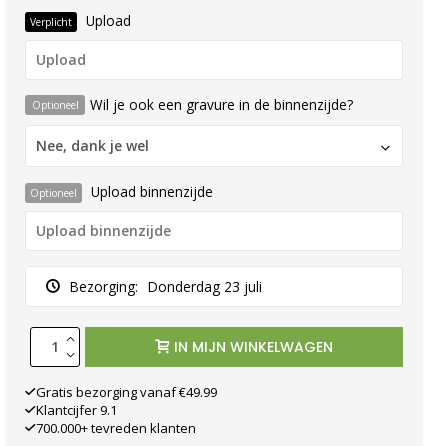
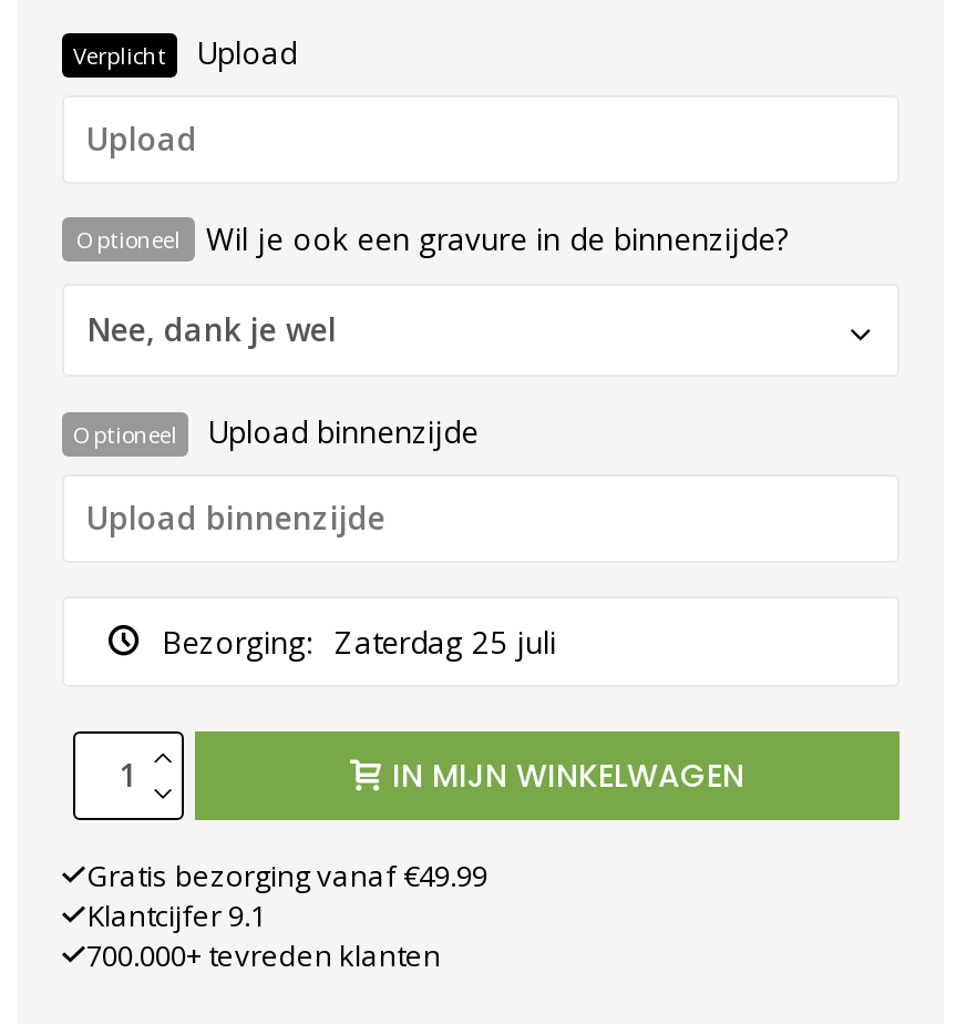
- Bezorging: Donderdag 23 juli
+ Bezorging: Zaterdag 25 juli
